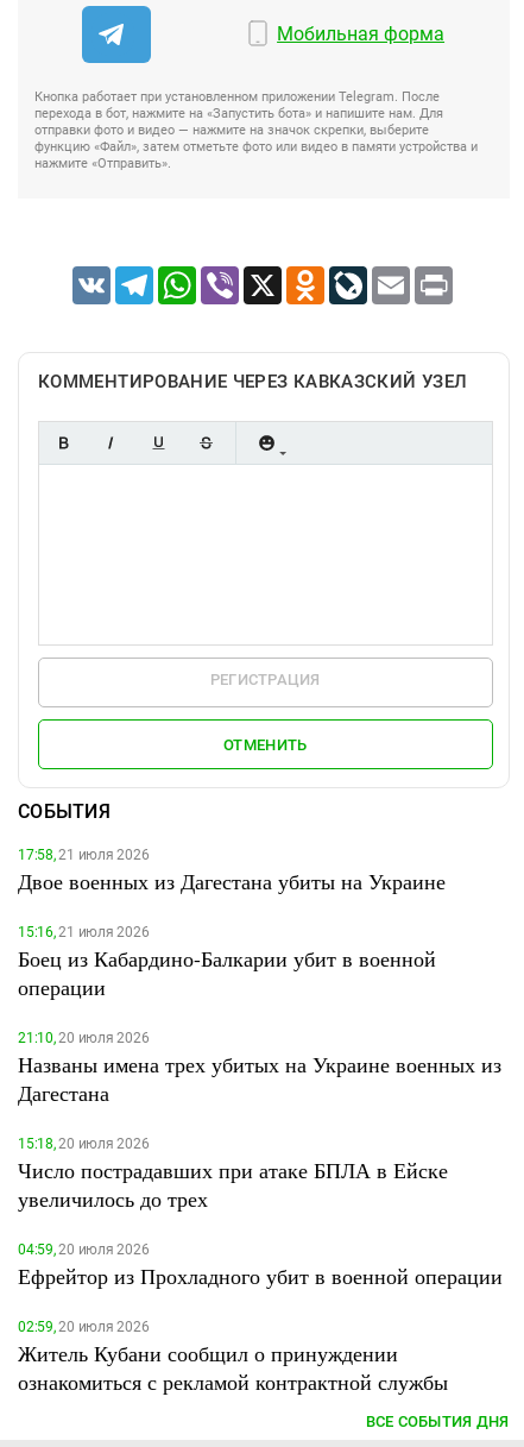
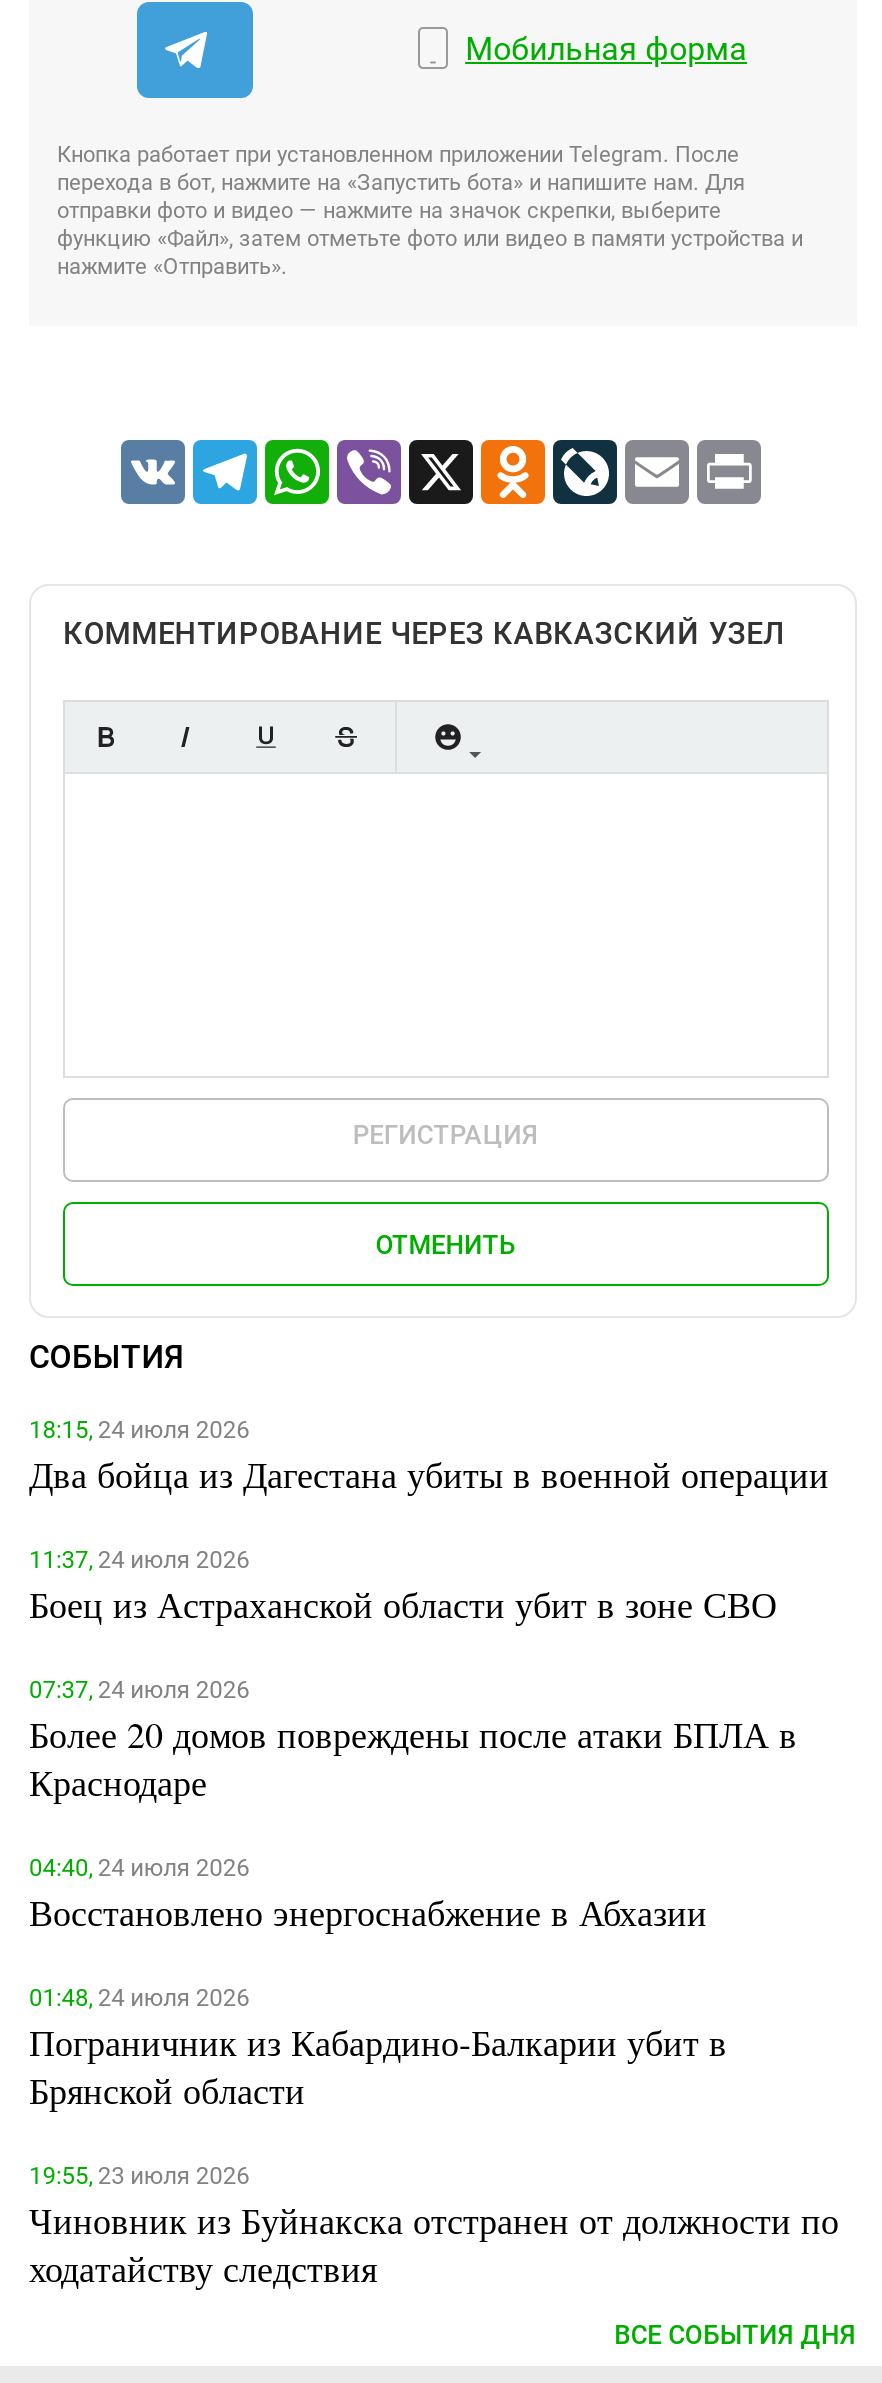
- 17:58, 21 июля 2026
- Двое военных из Дагестана убиты на Украине
+ 18:15, 24 июля 2026
+ Два бойца из Дагестана убиты в военной операции

- 15:16, 21 июля 2026
- Боец из Кабардино-Балкарии убит в военной
- операции
+ 11:37, 24 июля 2026
+ Боец из Астраханской области убит в зоне СВО

- 21:10, 20 июля 2026
- Названы имена трех убитых на Украине военных из
- Дагестана
+ 07:37, 24 июля 2026
+ Более 20 домов повреждены после атаки БПЛА в
+ Краснодаре

- 15:18, 20 июля 2026
- Число пострадавших при атаке БПЛА в Ейске
- увеличилось до трех
+ 04:40, 24 июля 2026
+ Восстановлено энергоснабжение в Абхазии

- 04:59, 20 июля 2026
- Ефрейтор из Прохладного убит в военной операции
+ 01:48, 24 июля 2026
+ Пограничник из Кабардино-Балкарии убит в
+ Брянской области

- 02:59, 20 июля 2026
- Житель Кубани сообщил о принуждении
- ознакомиться с рекламой контрактной службы
+ 19:55, 23 июля 2026
+ Чиновник из Буйнакска отстранен от должности по
+ ходатайству следствия
